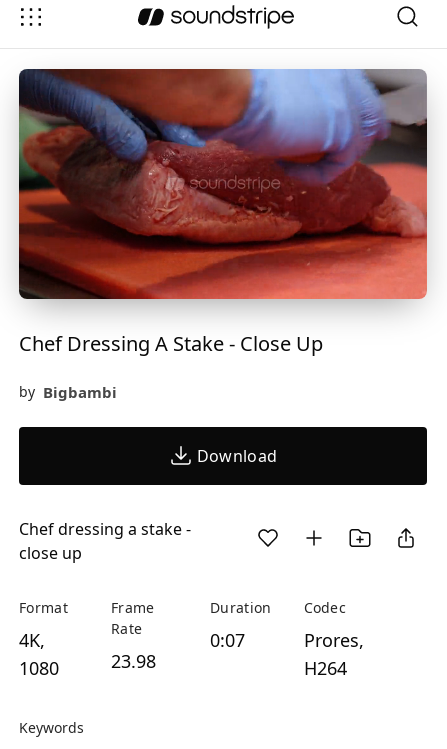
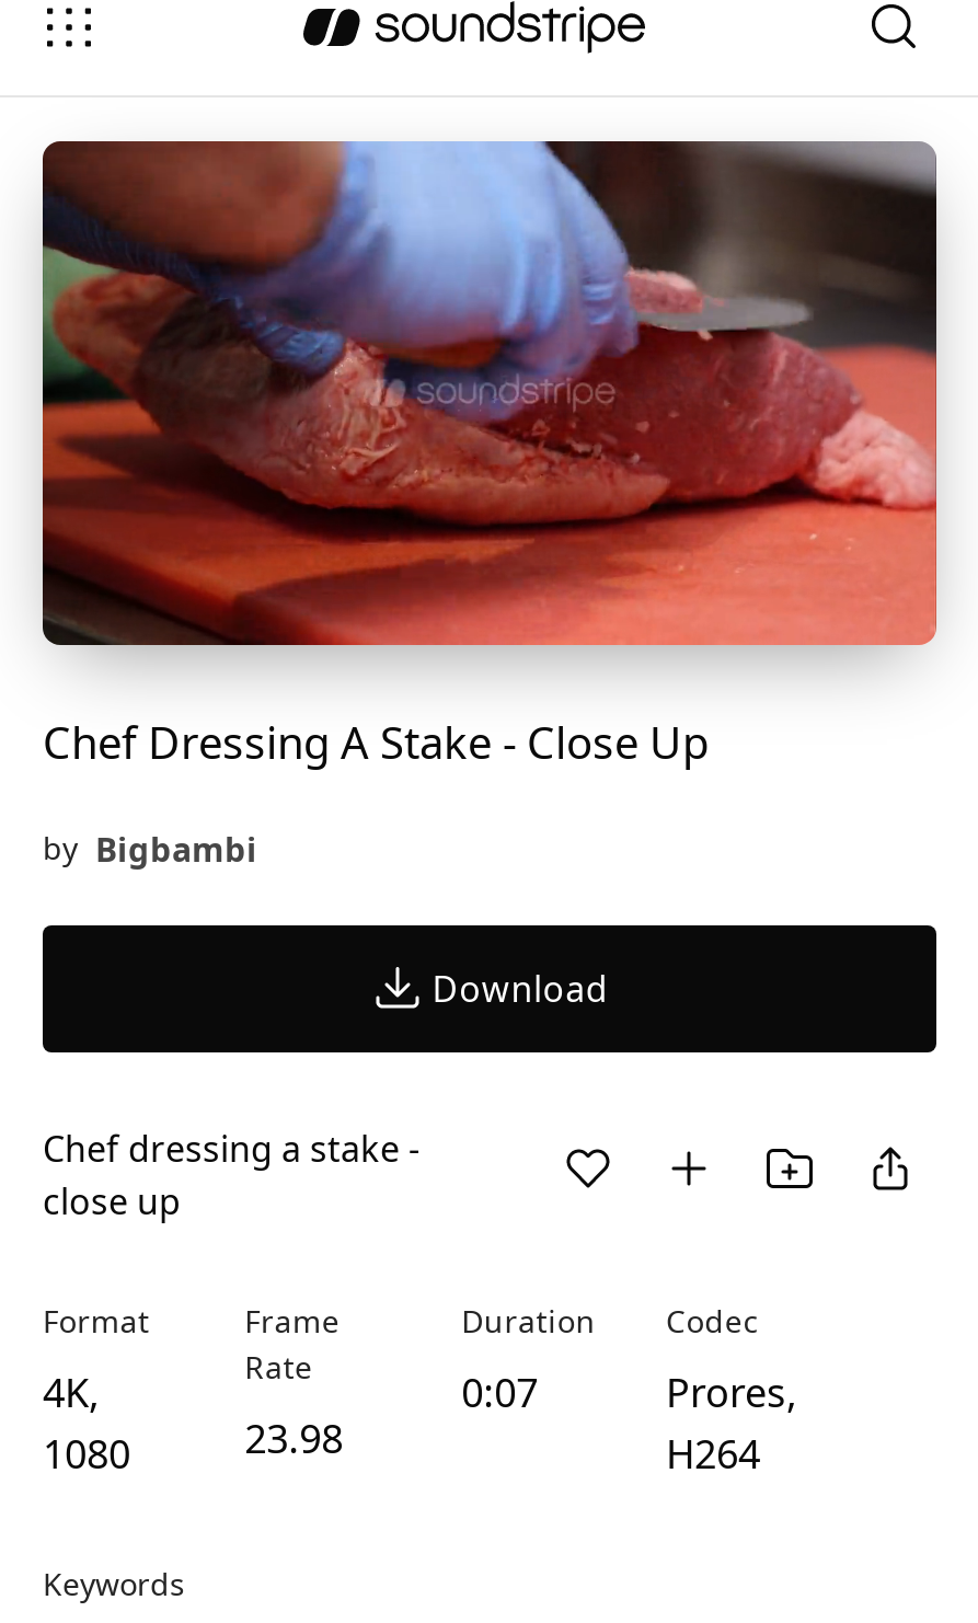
- [image]
+ [image]
